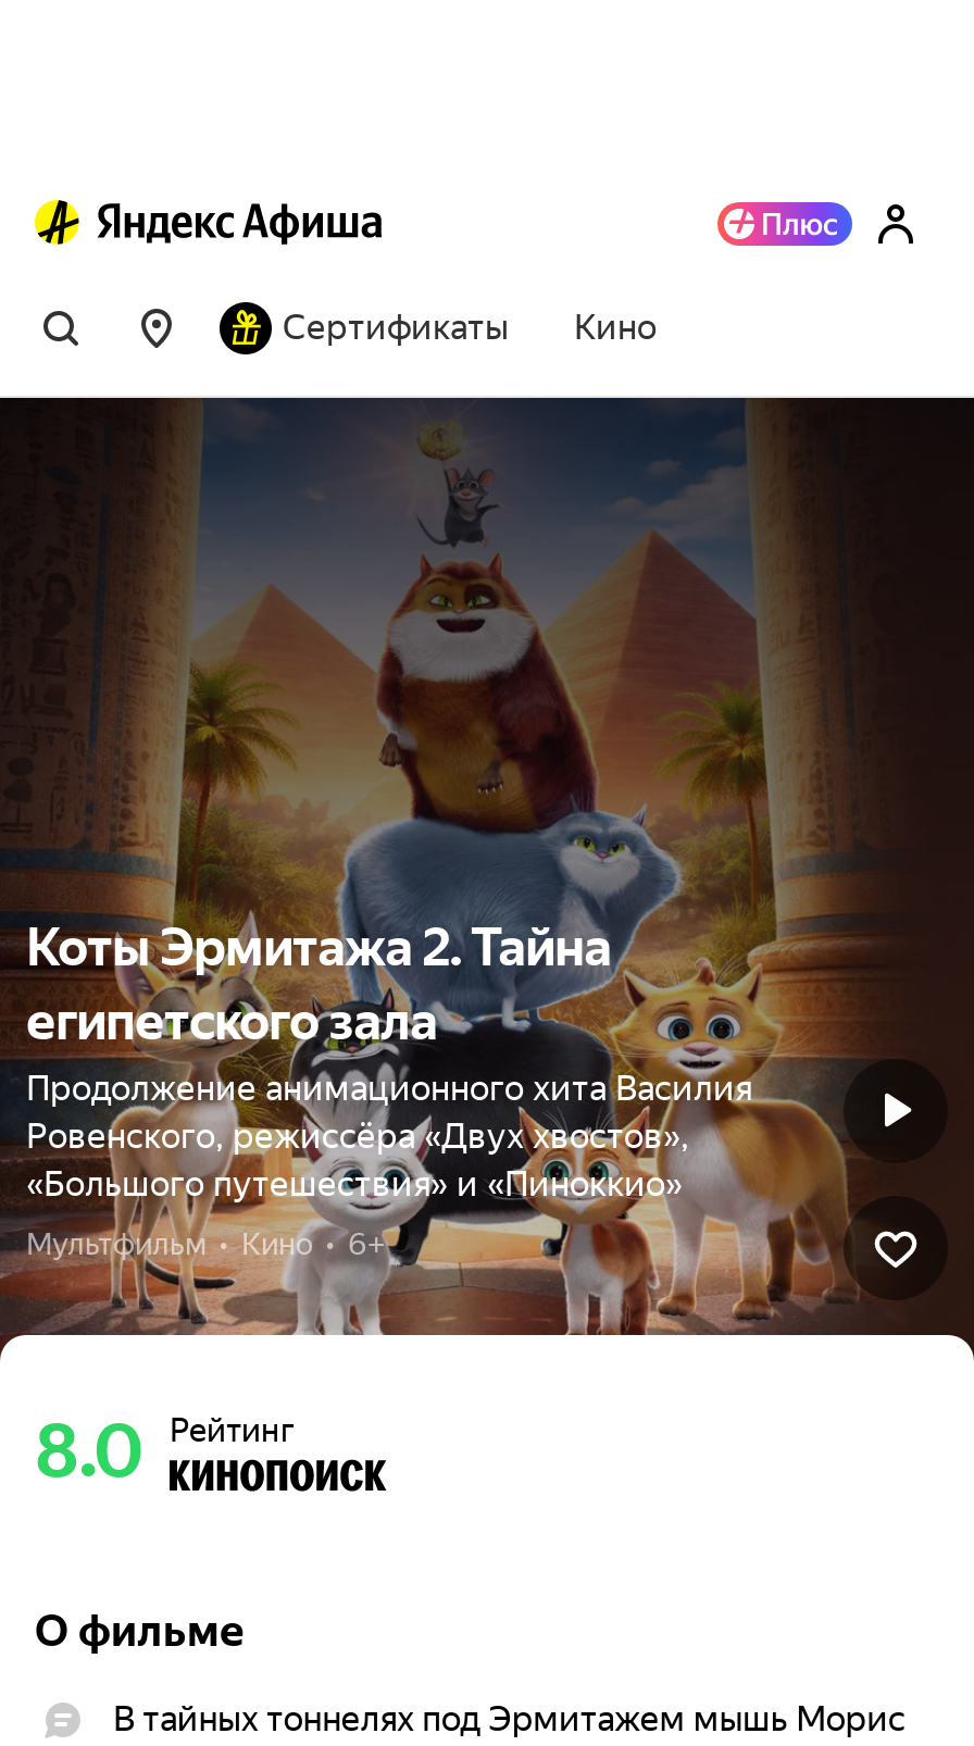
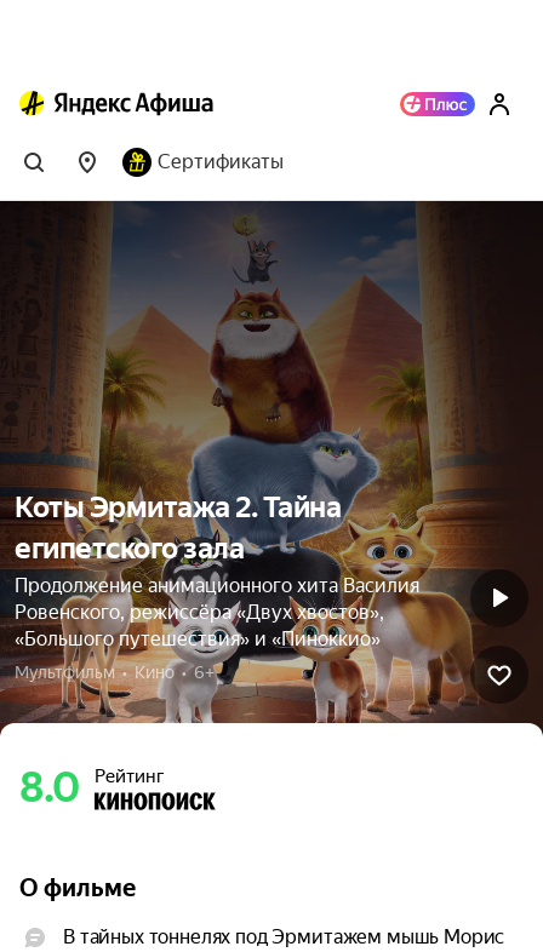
- Кино
